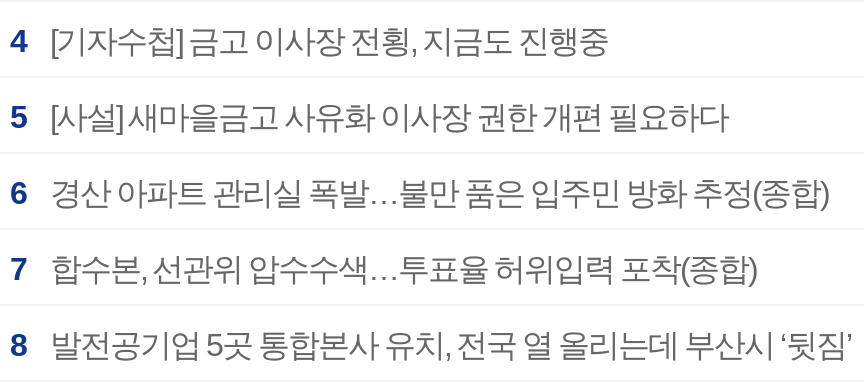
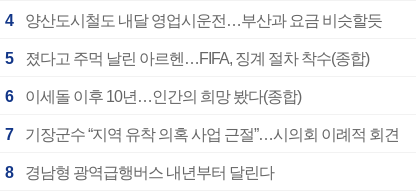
- [기자수첩] 금고 이사장 전횡, 지금도 진행중
+ 양산도시철도 내달 영업시운전…부산과 요금 비슷할듯

- [사설] 새마을금고 사유화 이사장 권한 개편 필요하다
+ 졌다고 주먹 날린 아르헨…FIFA, 징계 절차 착수(종합)

- 경산 아파트 관리실 폭발…불만 품은 입주민 방화 추정(종합)
+ 이세돌 이후 10년…인간의 희망 봤다(종합)

- 합수본, 선관위 압수수색…투표율 허위입력 포착(종합)
+ 기장군수 “지역 유착 의혹 사업 근절”…시의회 이례적 회견

- 발전공기업 5곳 통합본사 유치, 전국 열 올리는데 부산시 ‘뒷짐’
+ 경남형 광역급행버스 내년부터 달린다
